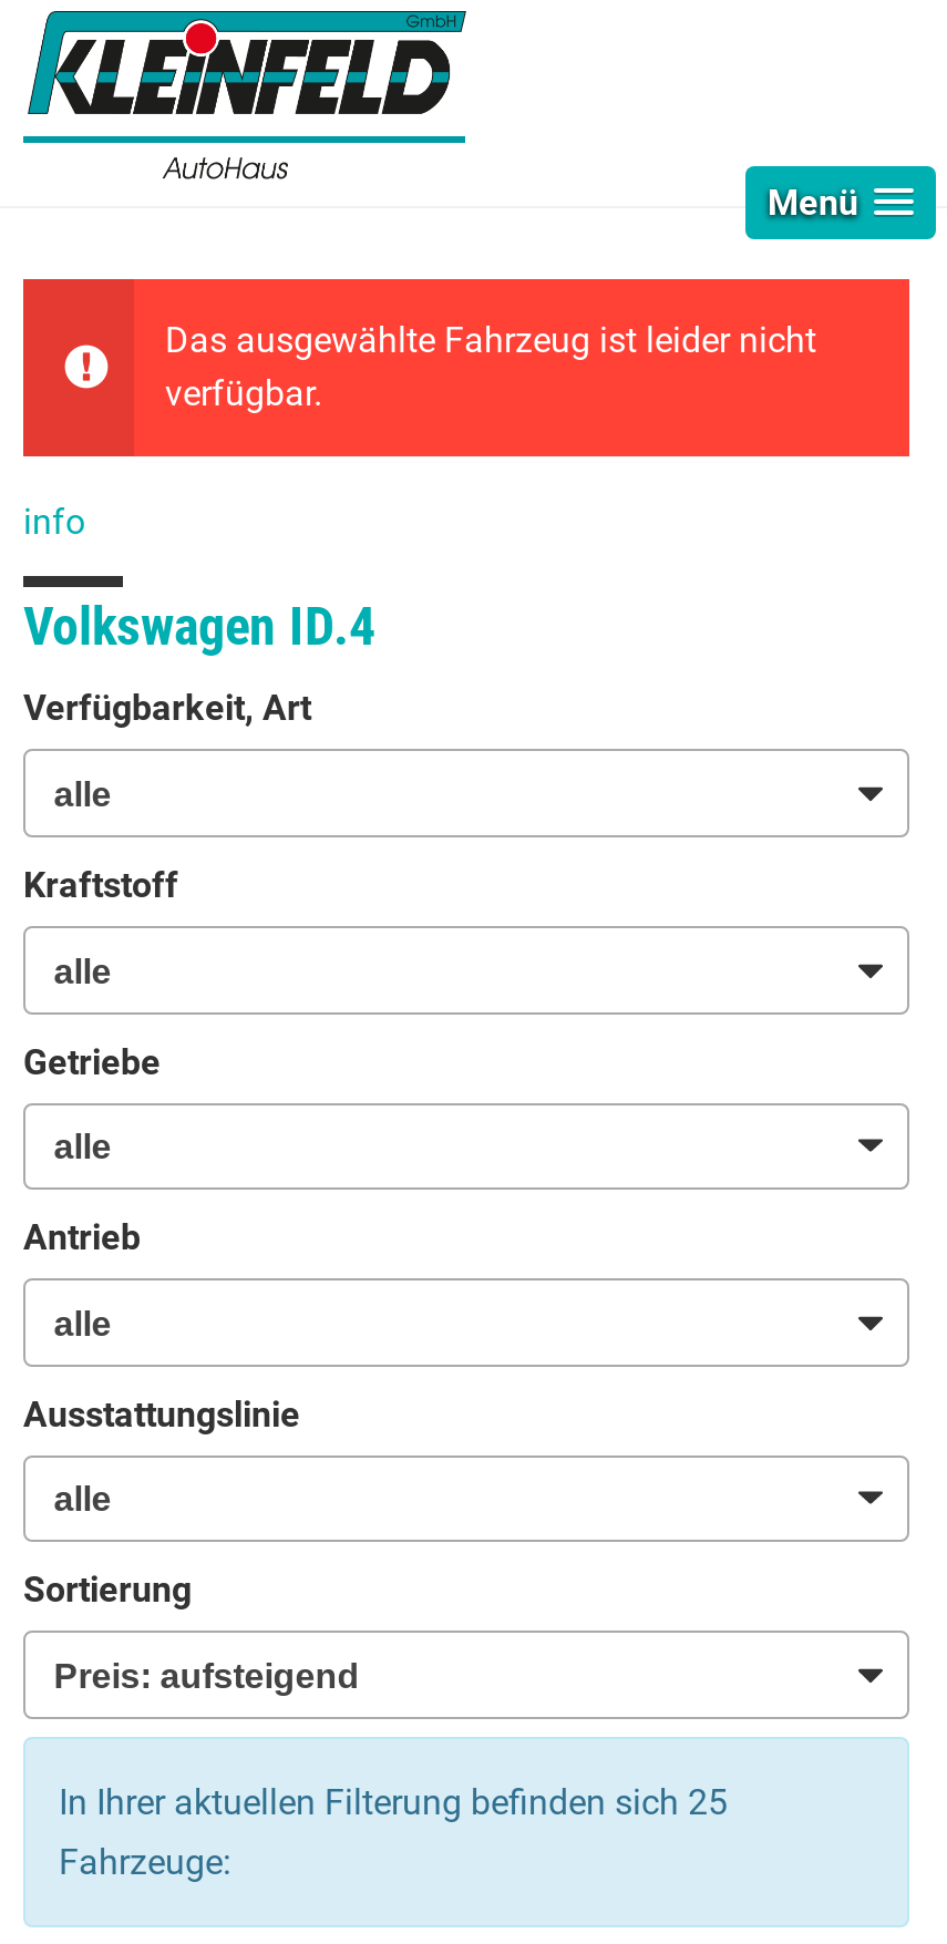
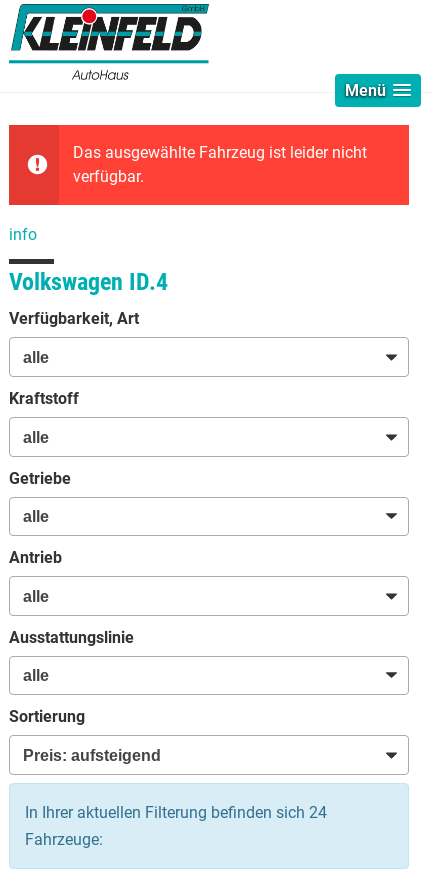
- In Ihrer aktuellen Filterung befinden sich 25
+ In Ihrer aktuellen Filterung befinden sich 24
